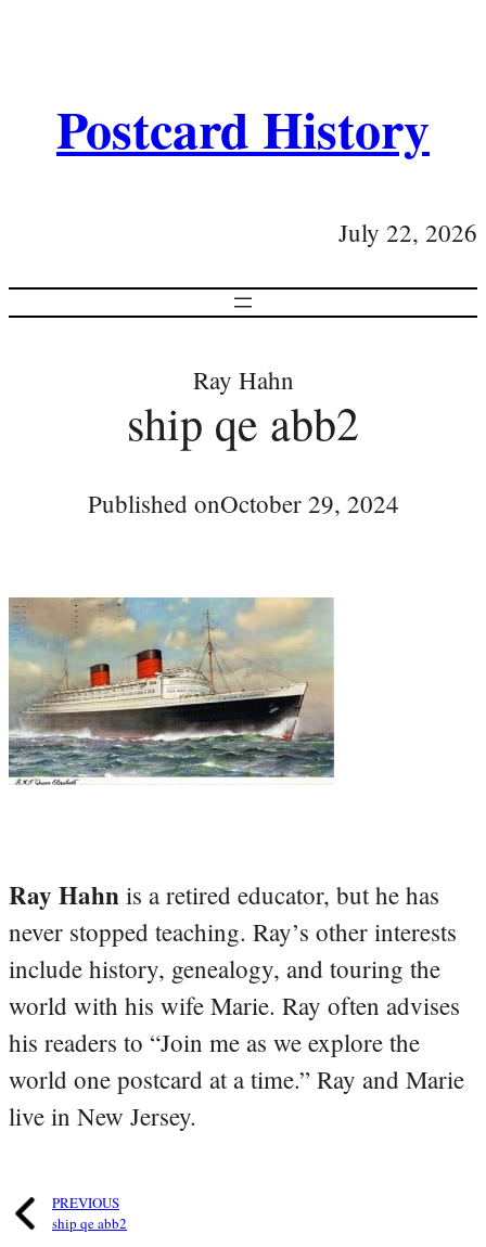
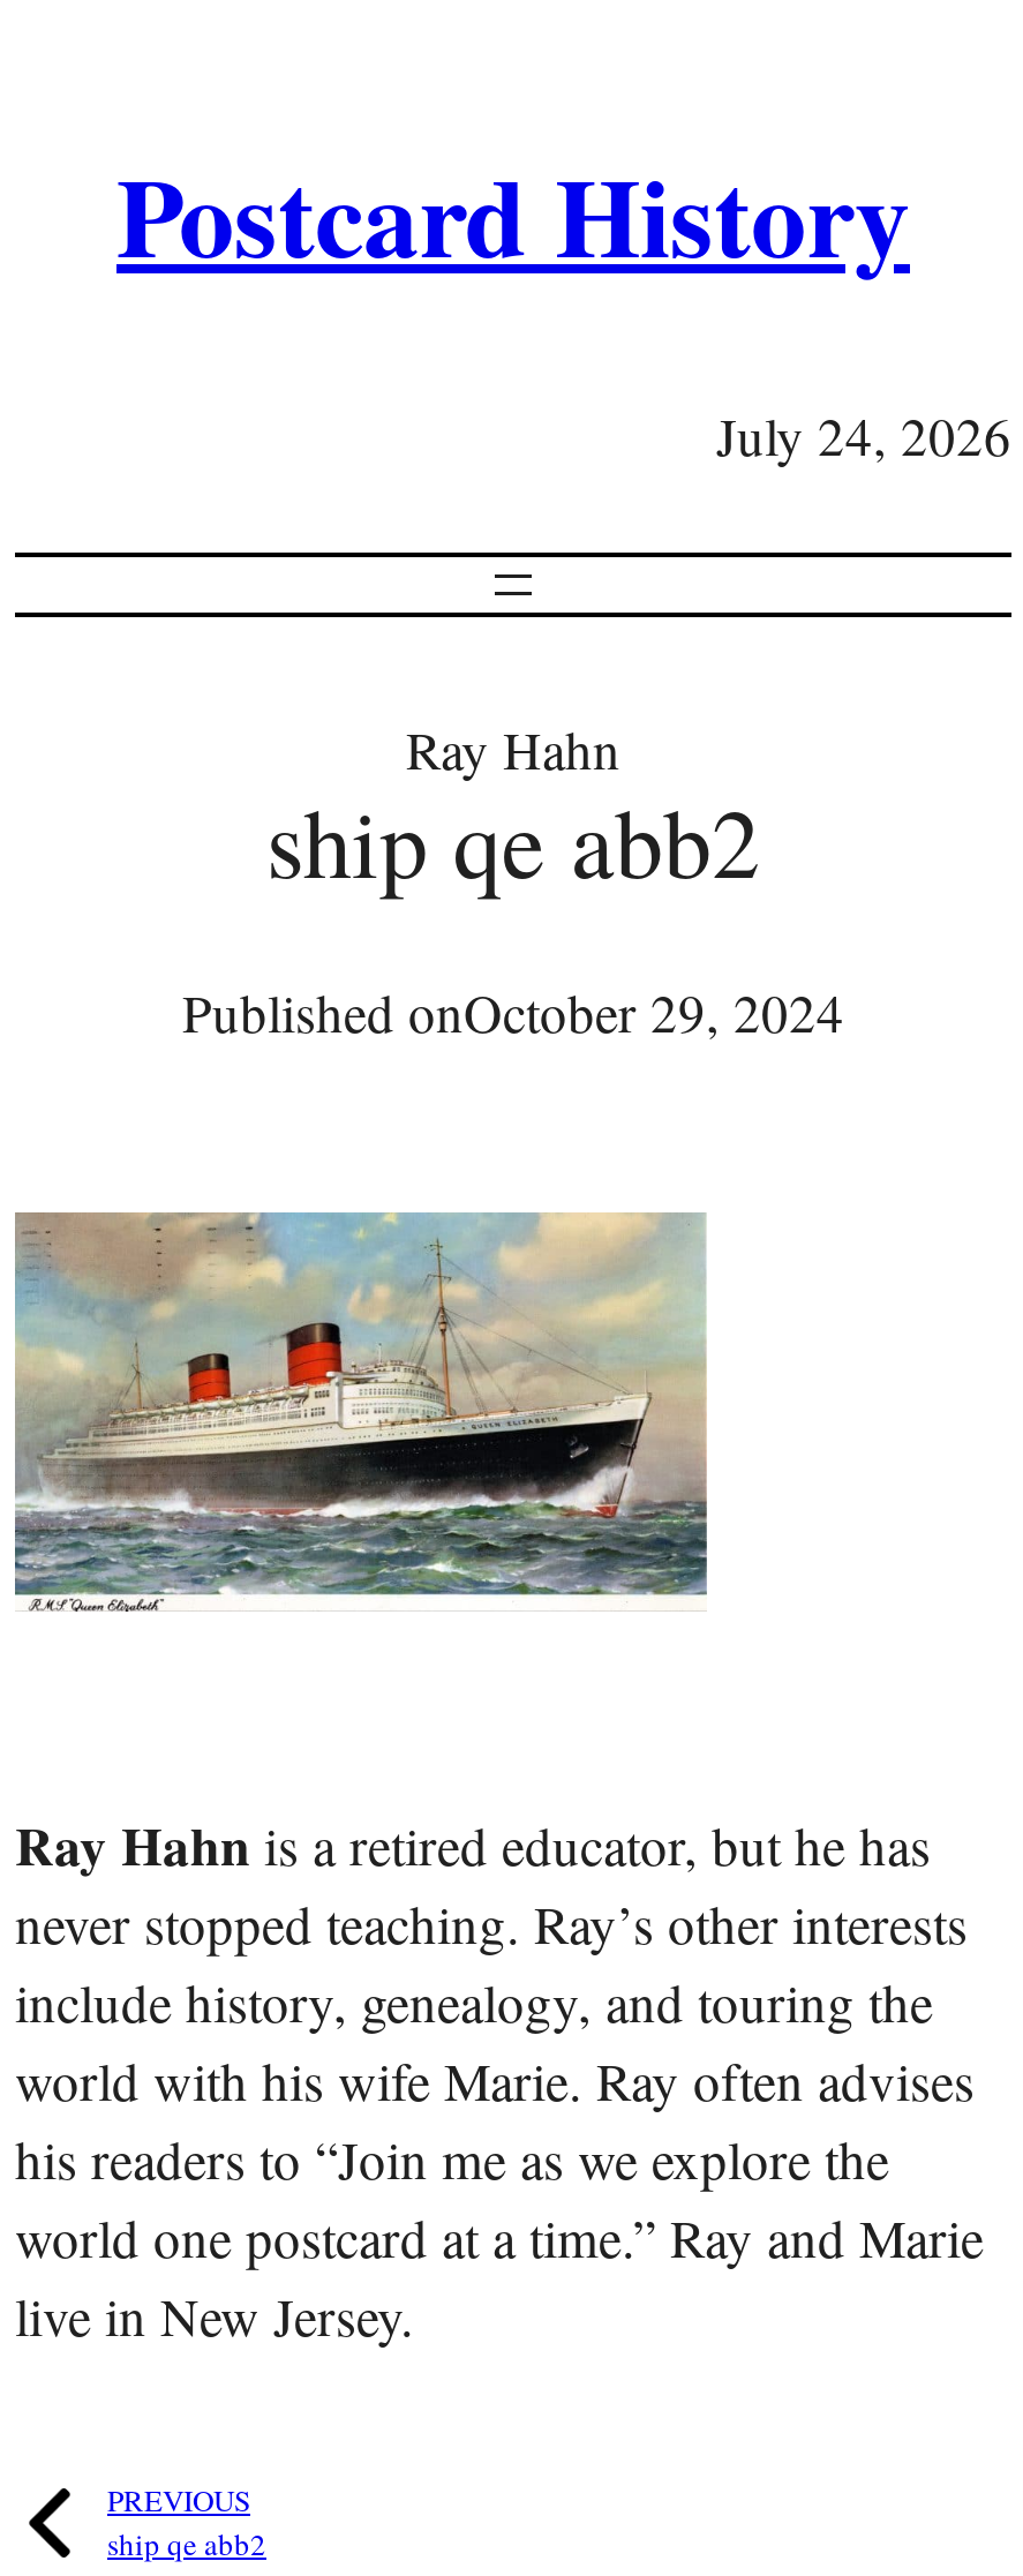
- July 22, 2026
+ July 24, 2026
